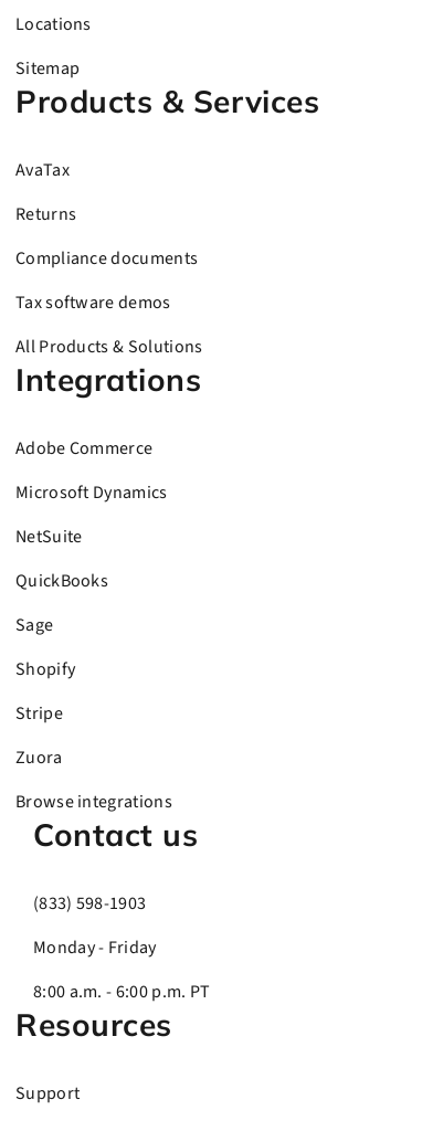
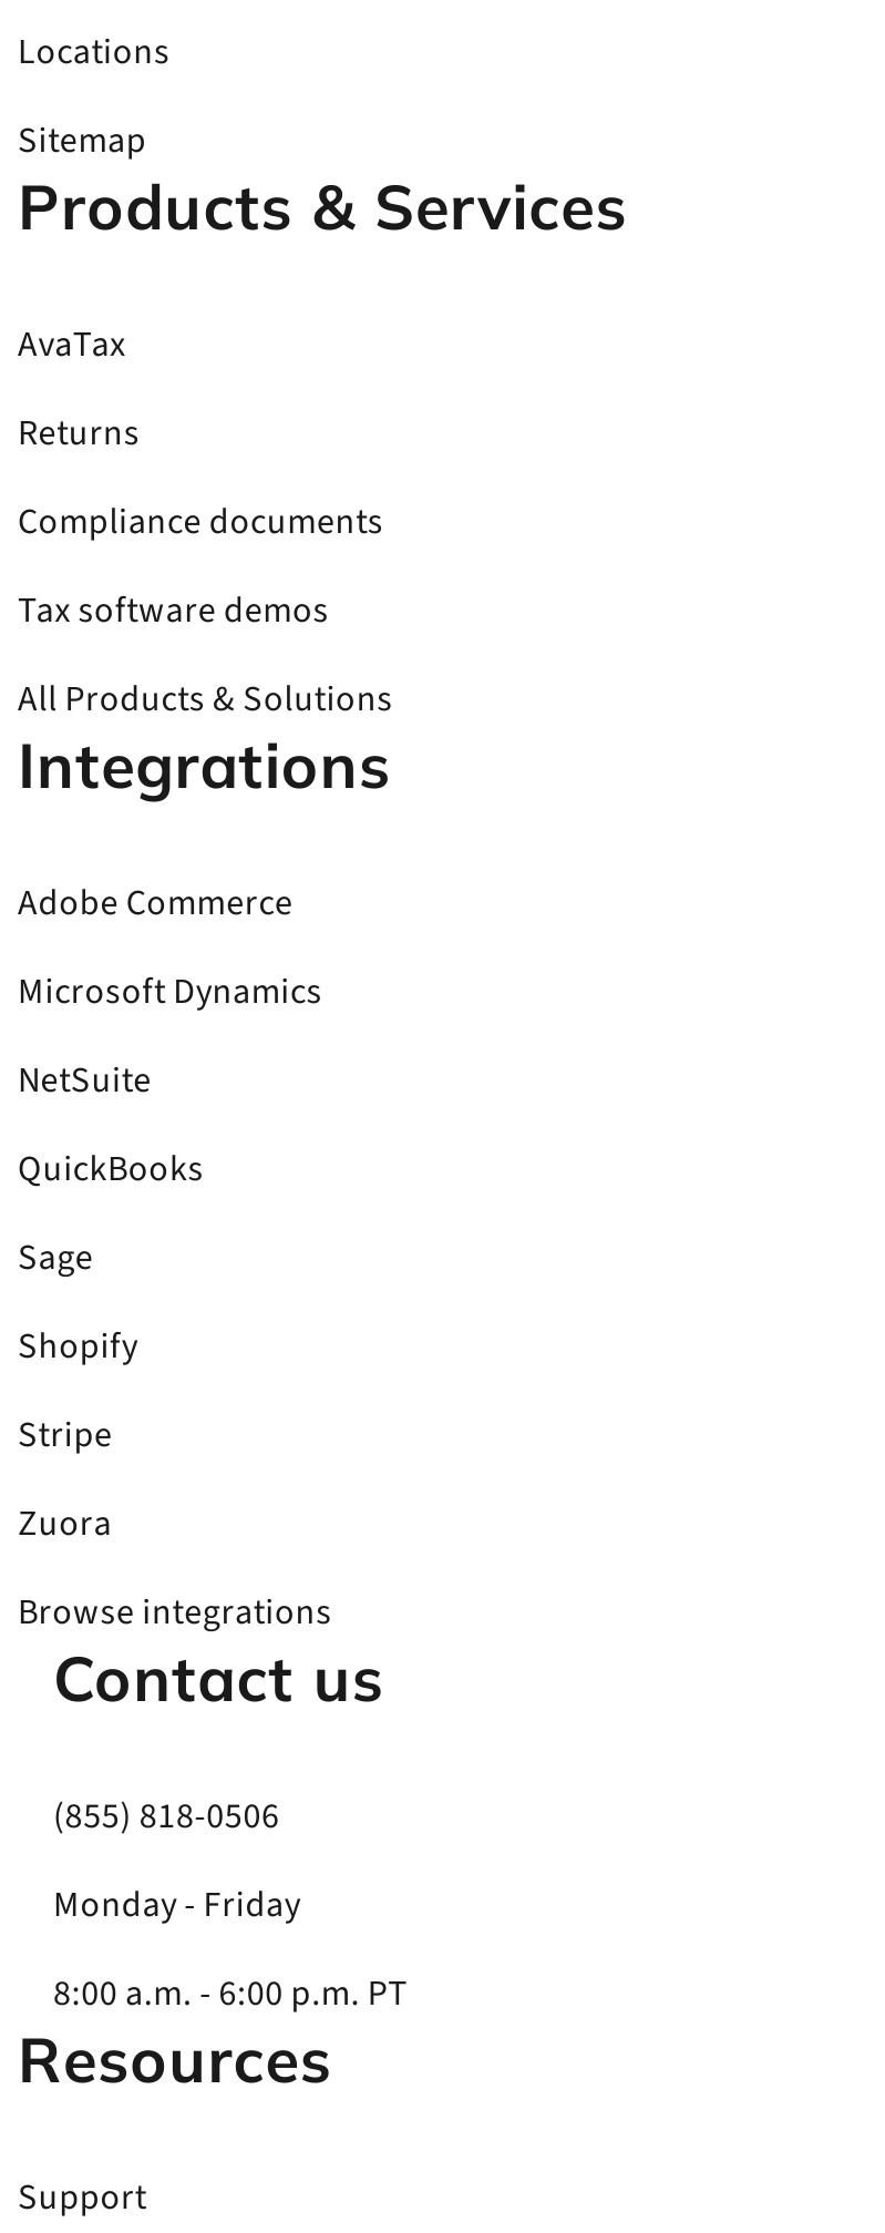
- (833) 598-1903
+ (855) 818-0506
